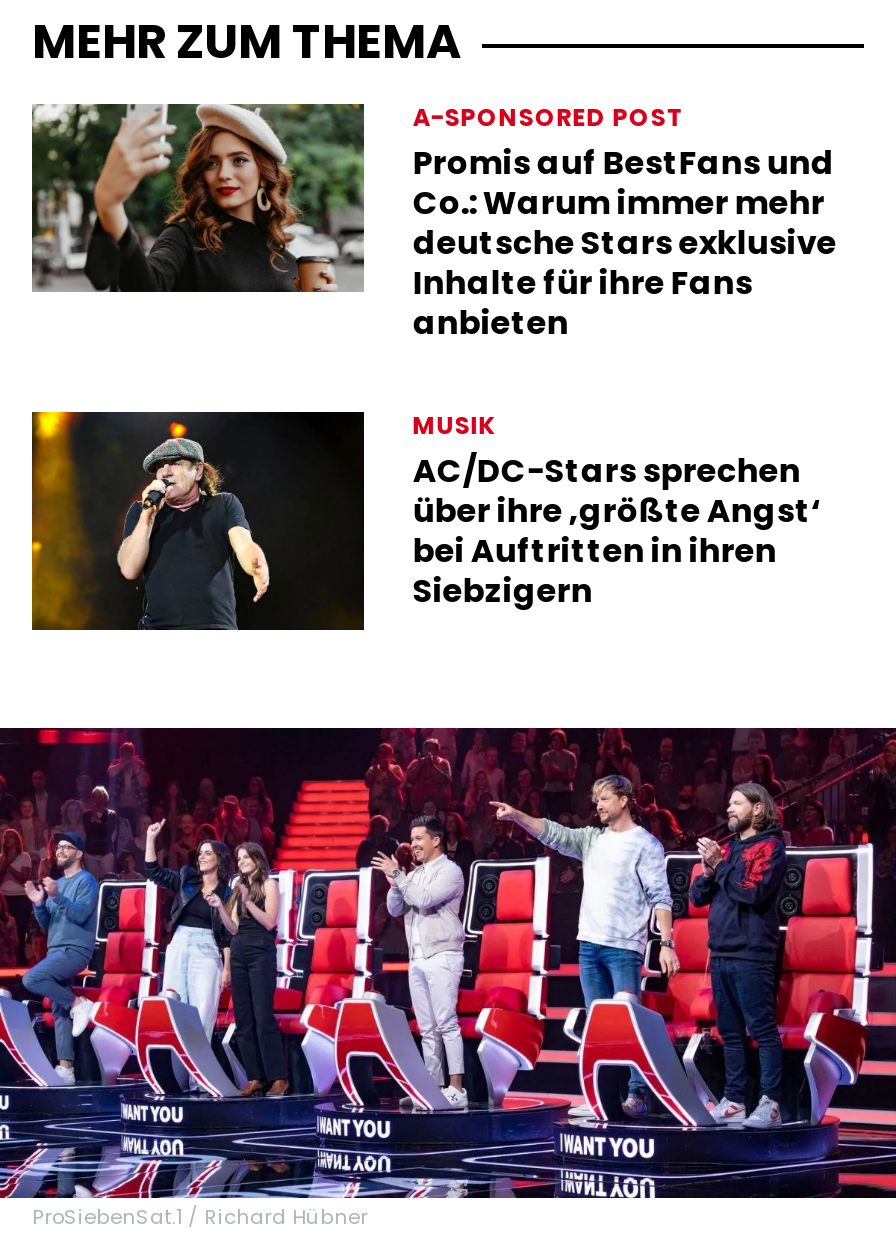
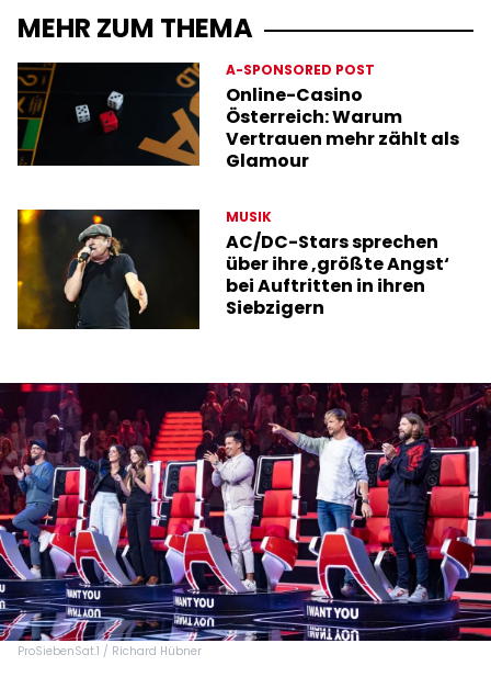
- [image]
- Promis auf BestFans und
- Co.: Warum immer mehr
- deutsche Stars exklusive
- Inhalte für ihre Fans
- anbieten
+ [image]
+ Online-Casino
+ Österreich: Warum
+ Vertrauen mehr zählt als
+ Glamour
